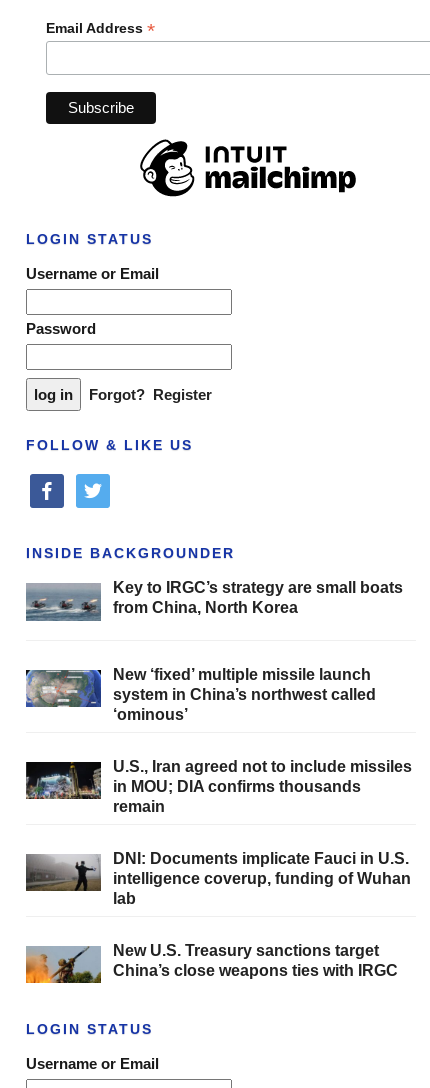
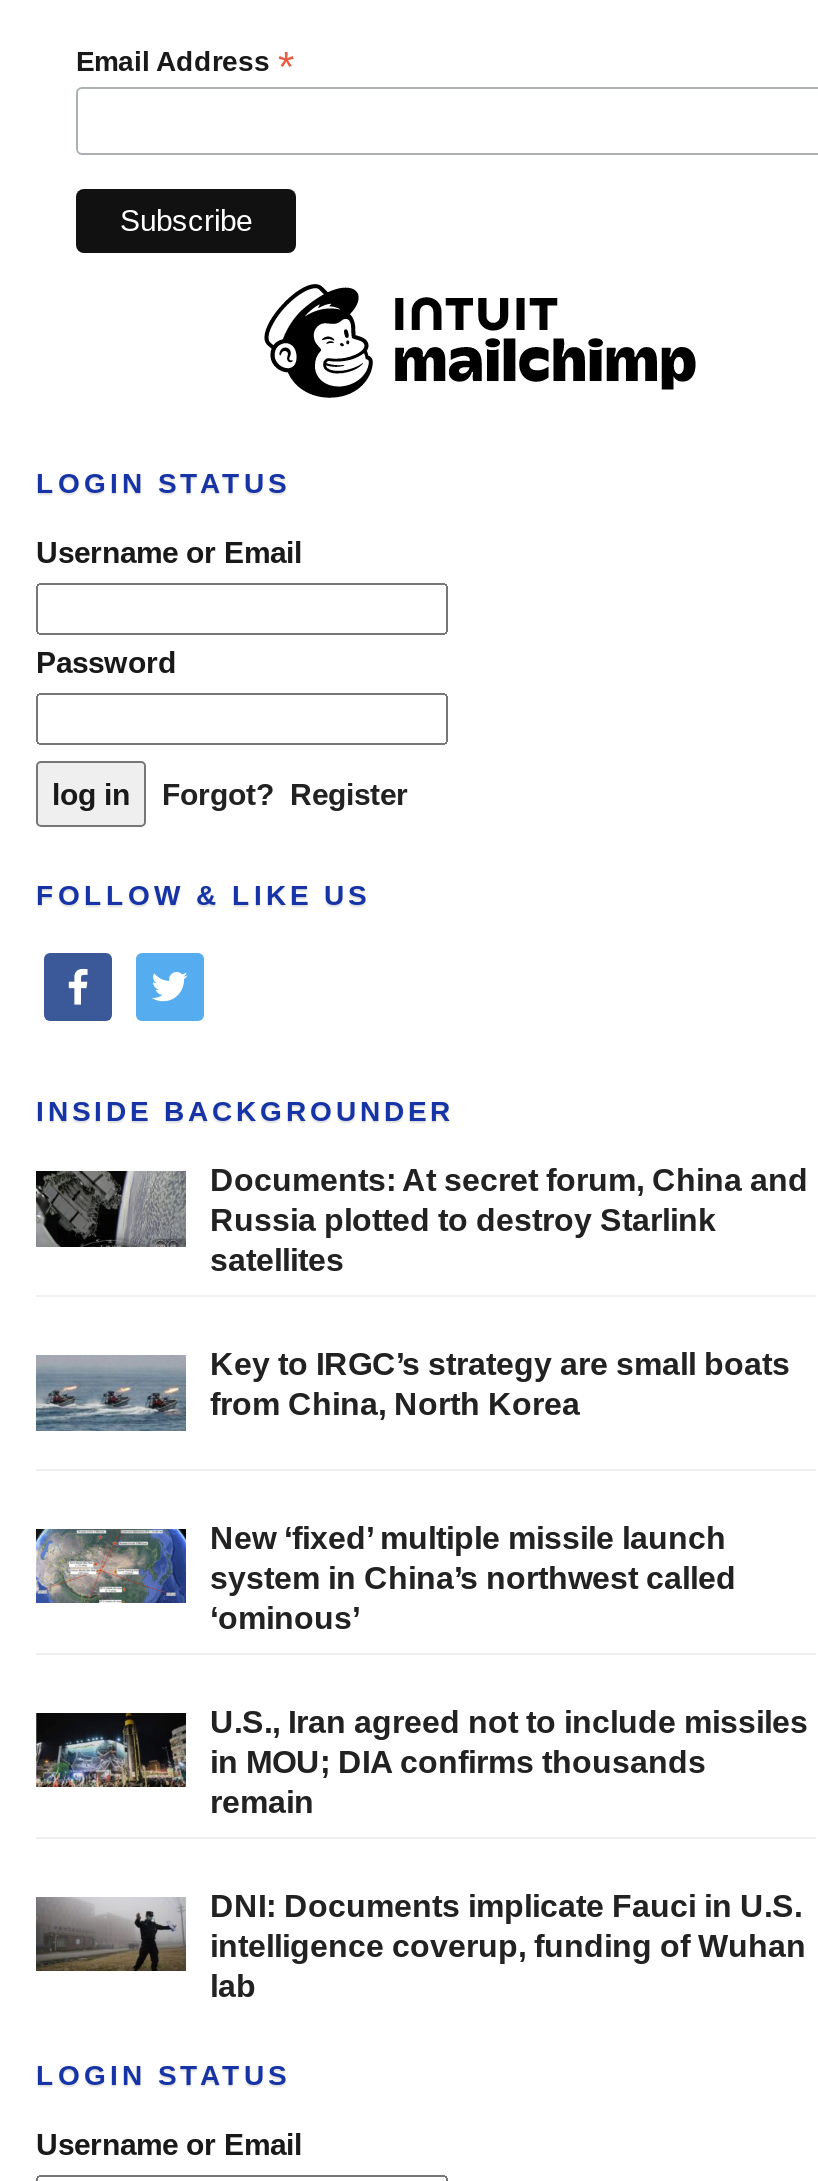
+ [image]
+ Documents: At secret forum, China and
+ Russia plotted to destroy Starlink
+ satellites

moved down: [image] | Key to IRGC’s strategy are small boats | from China, North Korea | ... | intelligence coverup, funding of Wuhan | lab

- [image]
- New U.S. Treasury sanctions target
- China’s close weapons ties with IRGC
